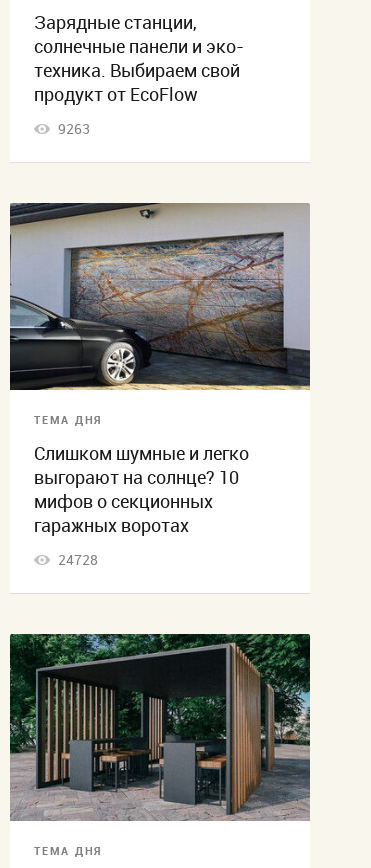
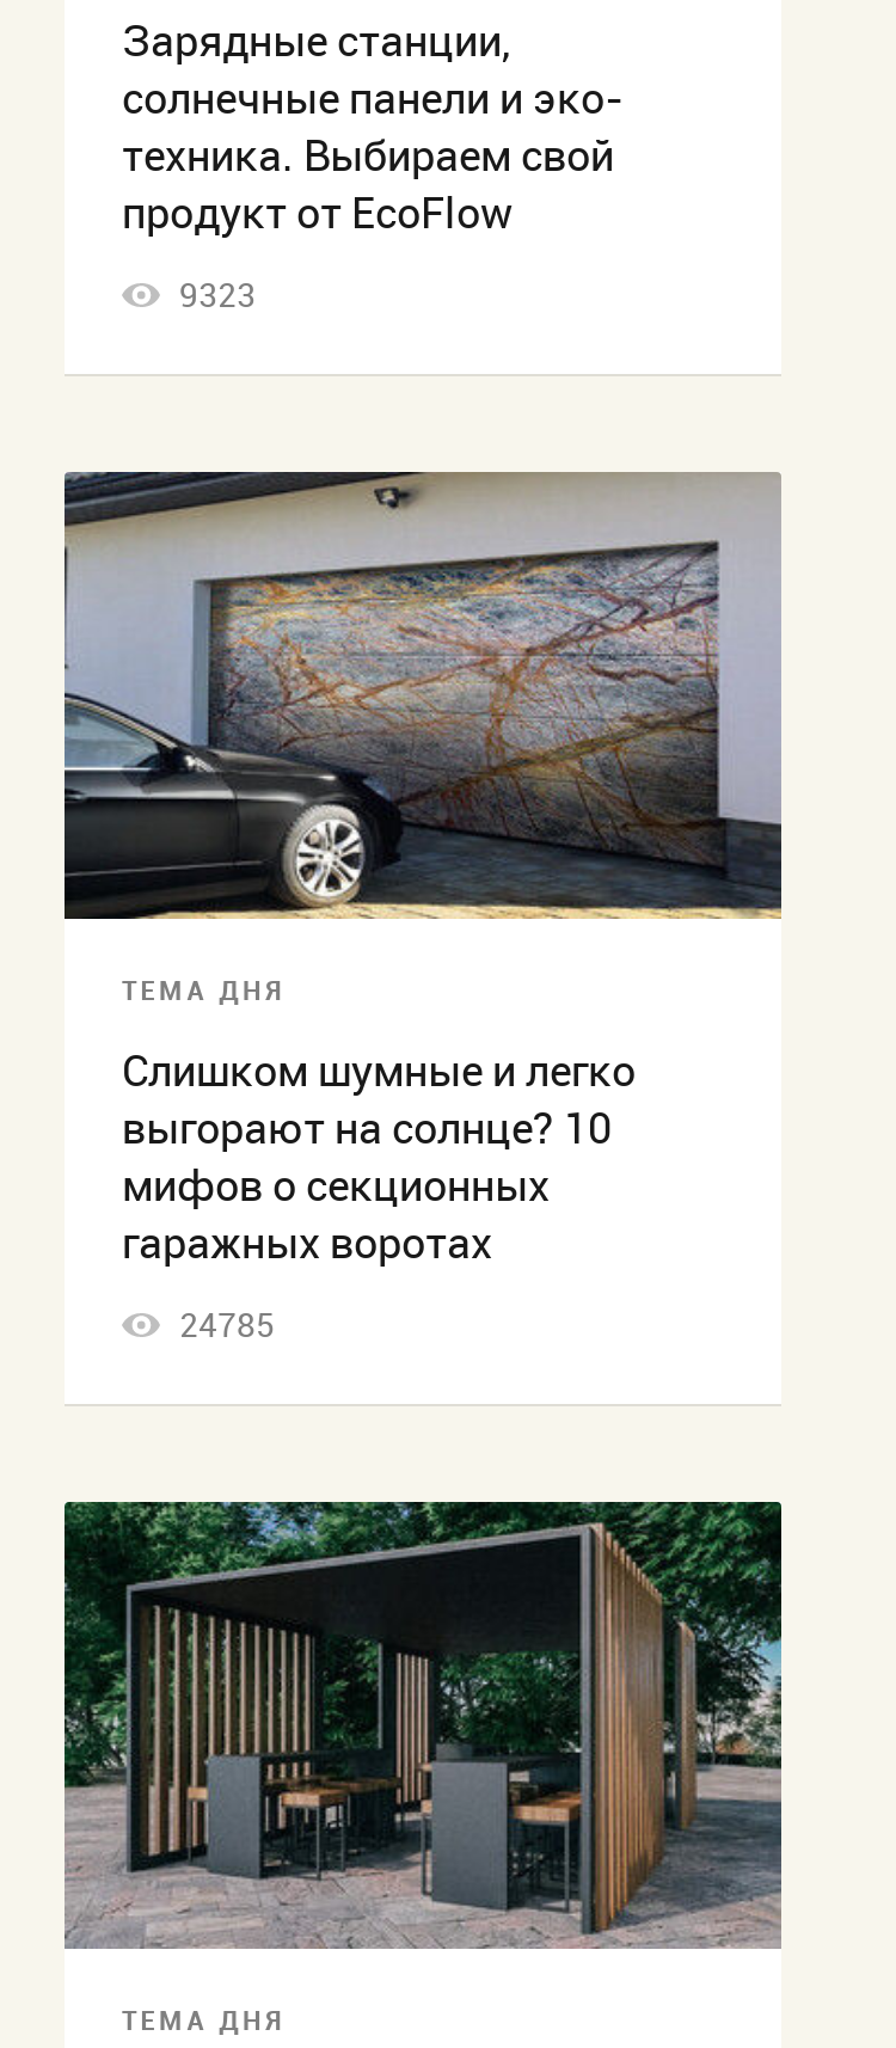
- 9263
+ 9323

- 24728
+ 24785
